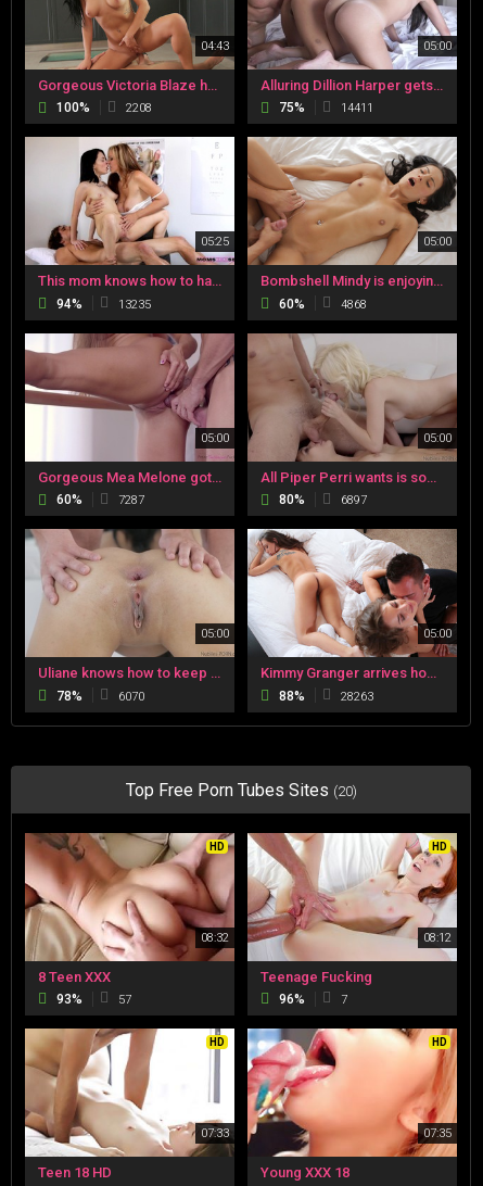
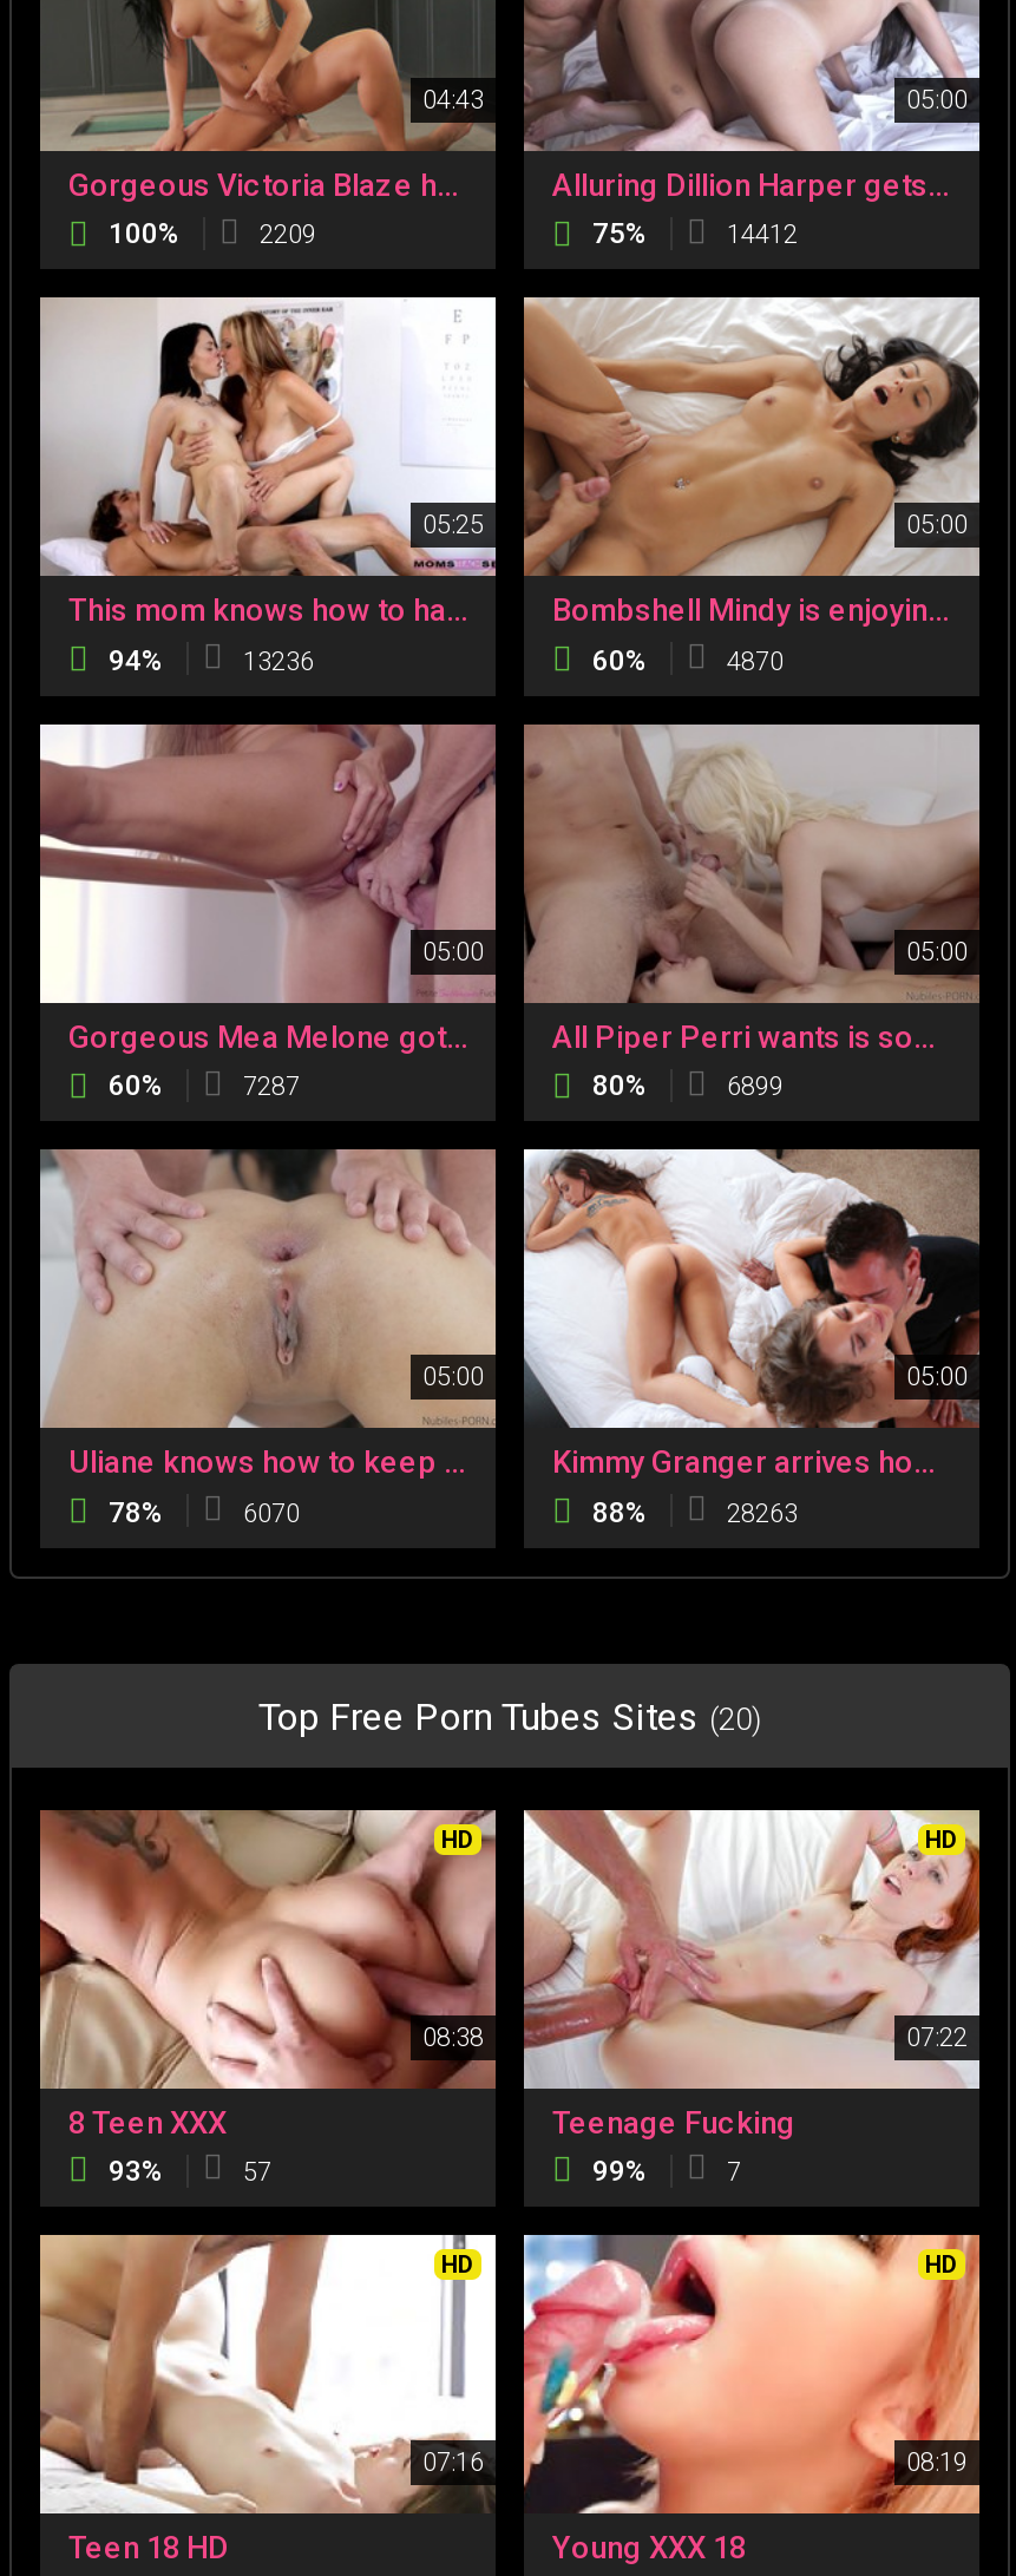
- 2208
+ 2209

- 14411
+ 14412

- 13235
+ 13236

- 4868
+ 4870

- 6897
+ 6899

- 08:32
+ 08:38

- 08:12
+ 07:22

- 96%
+ 99%

- 07:33
+ 07:16

- 07:35
+ 08:19
